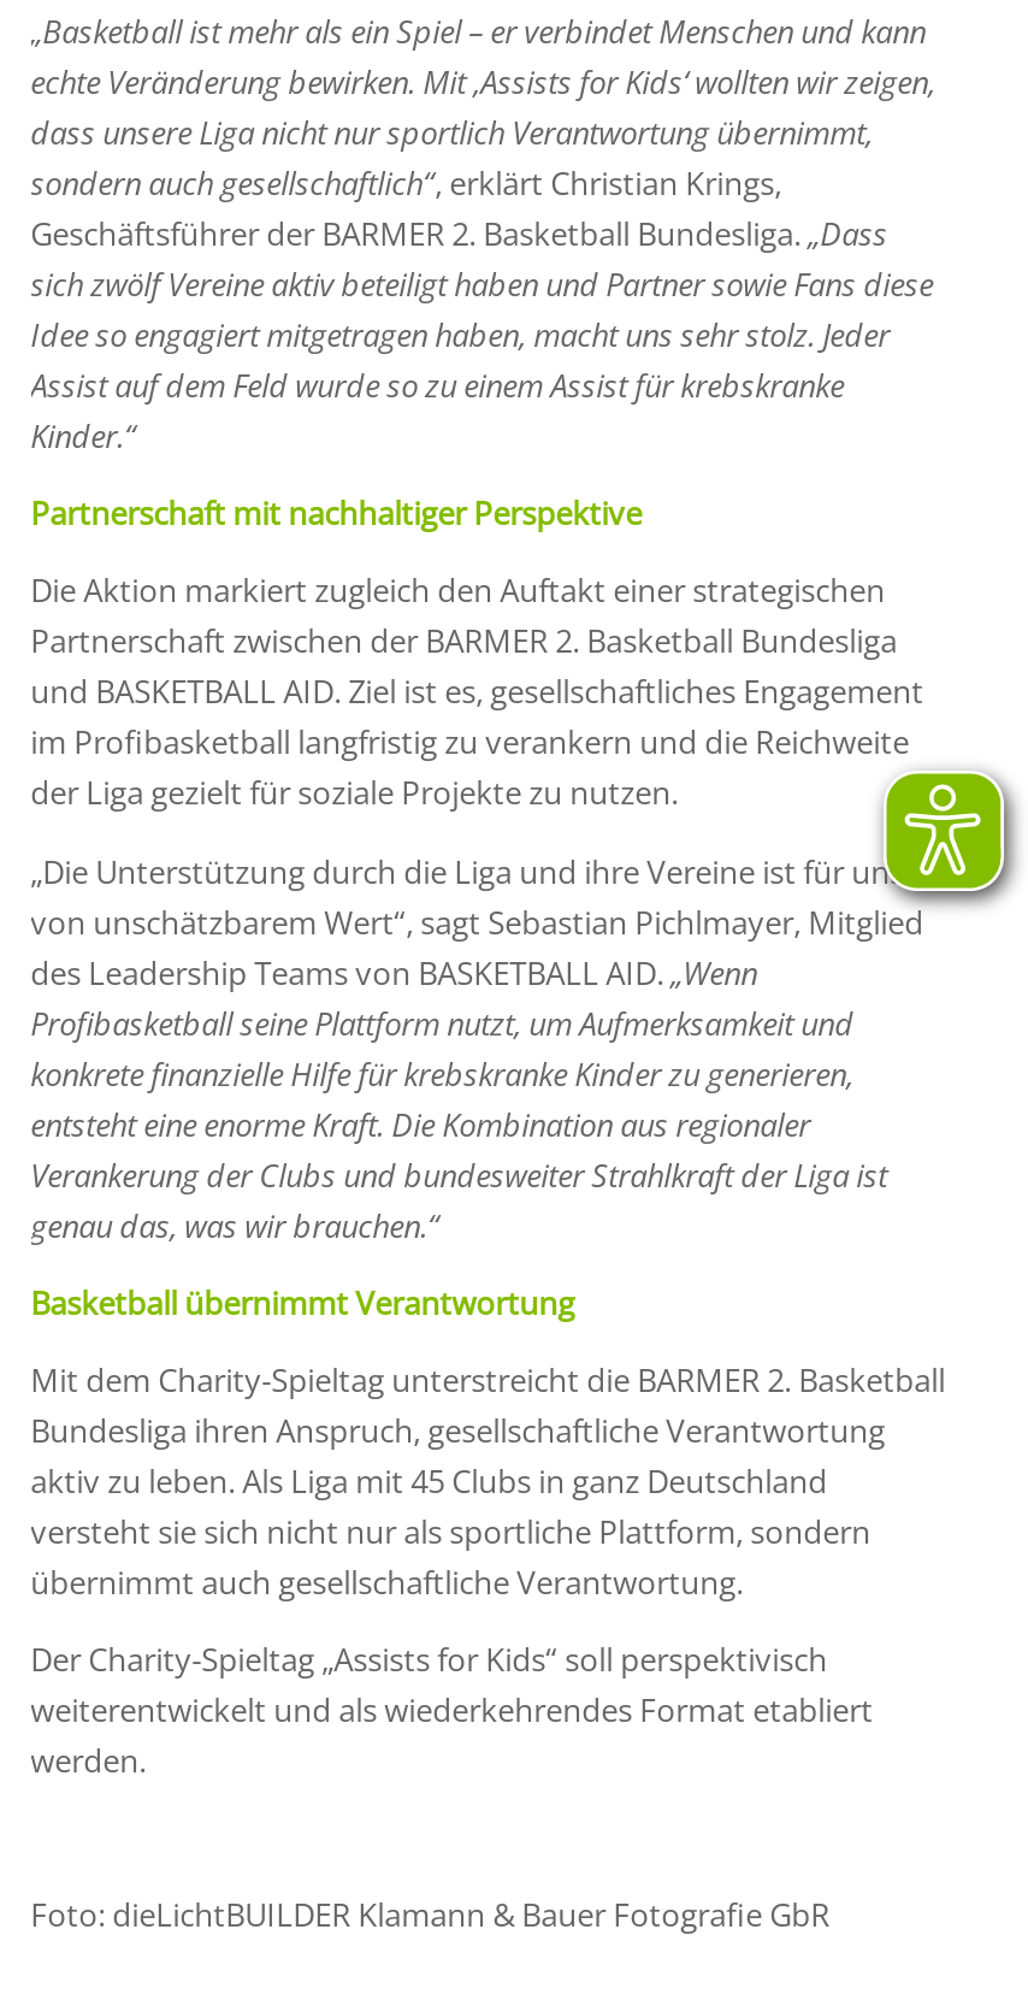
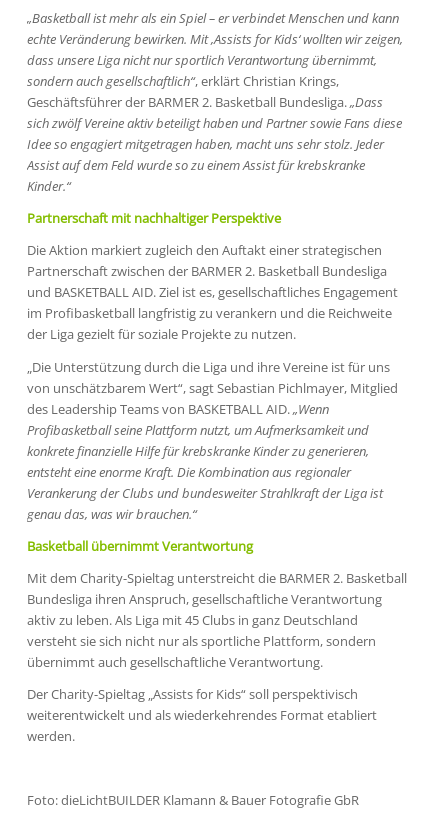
- [image]
